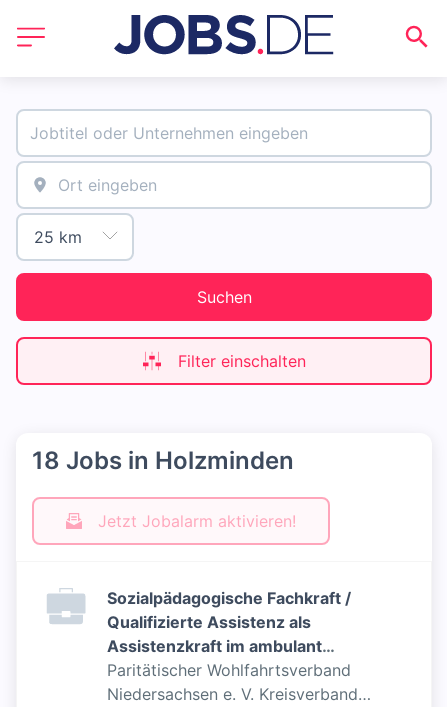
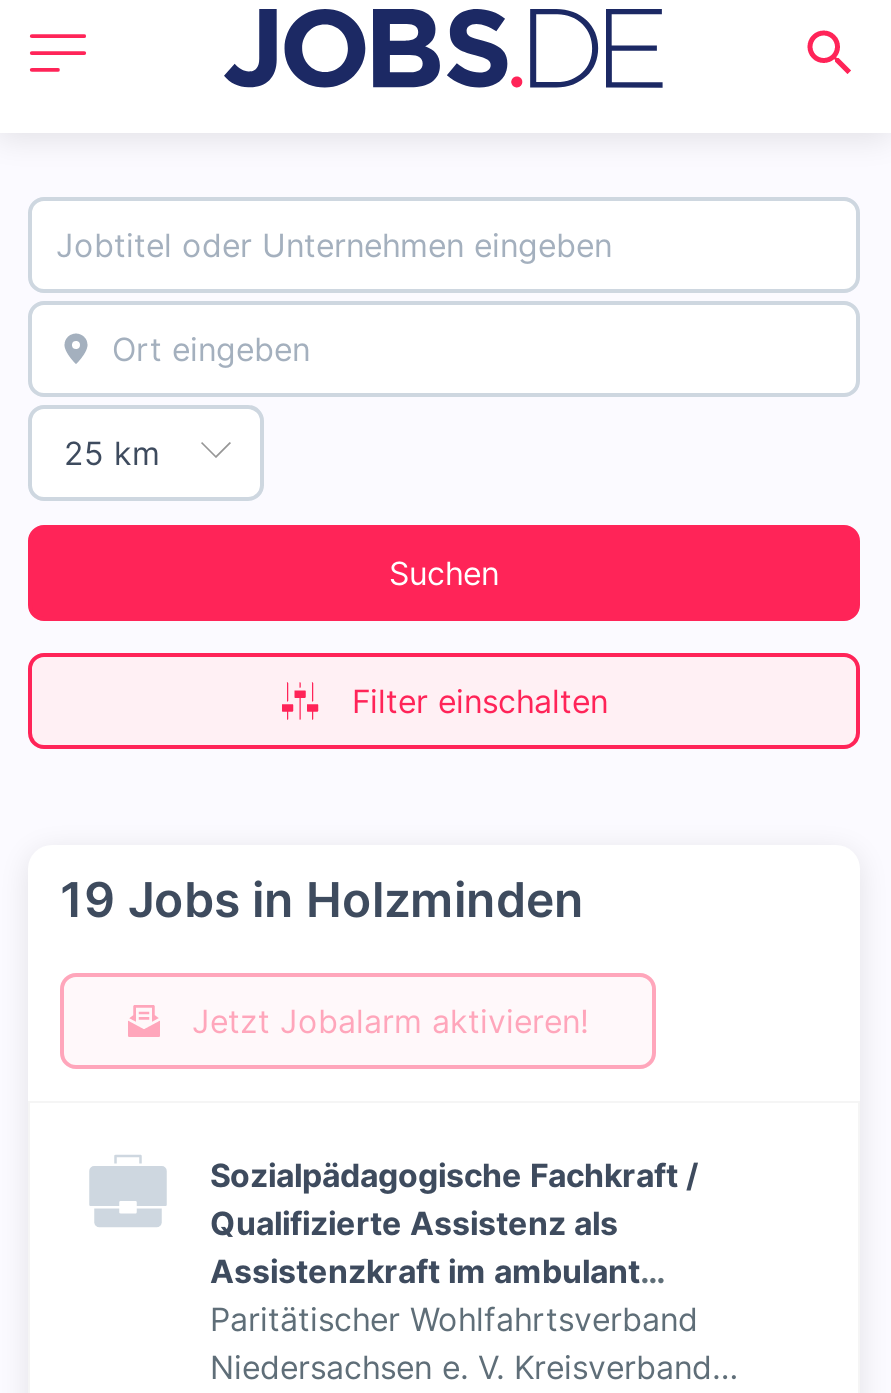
- 18 Jobs in Holzminden
+ 19 Jobs in Holzminden
